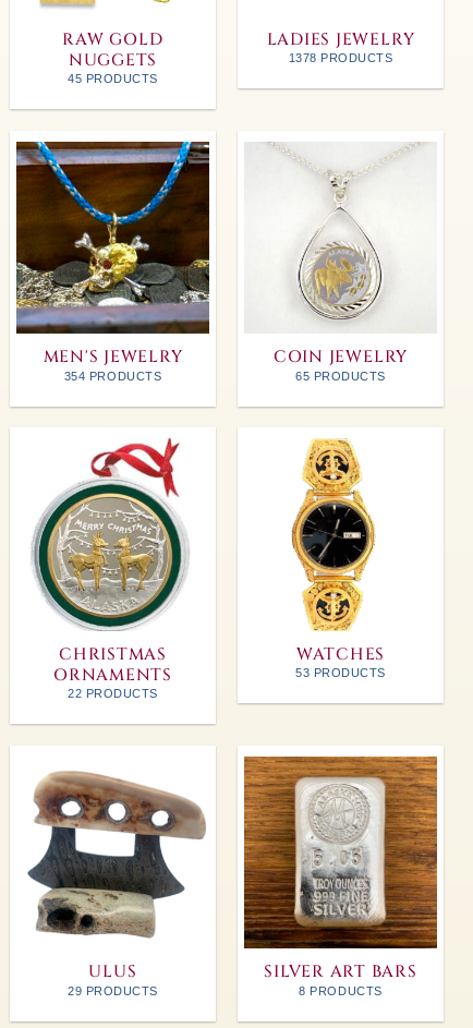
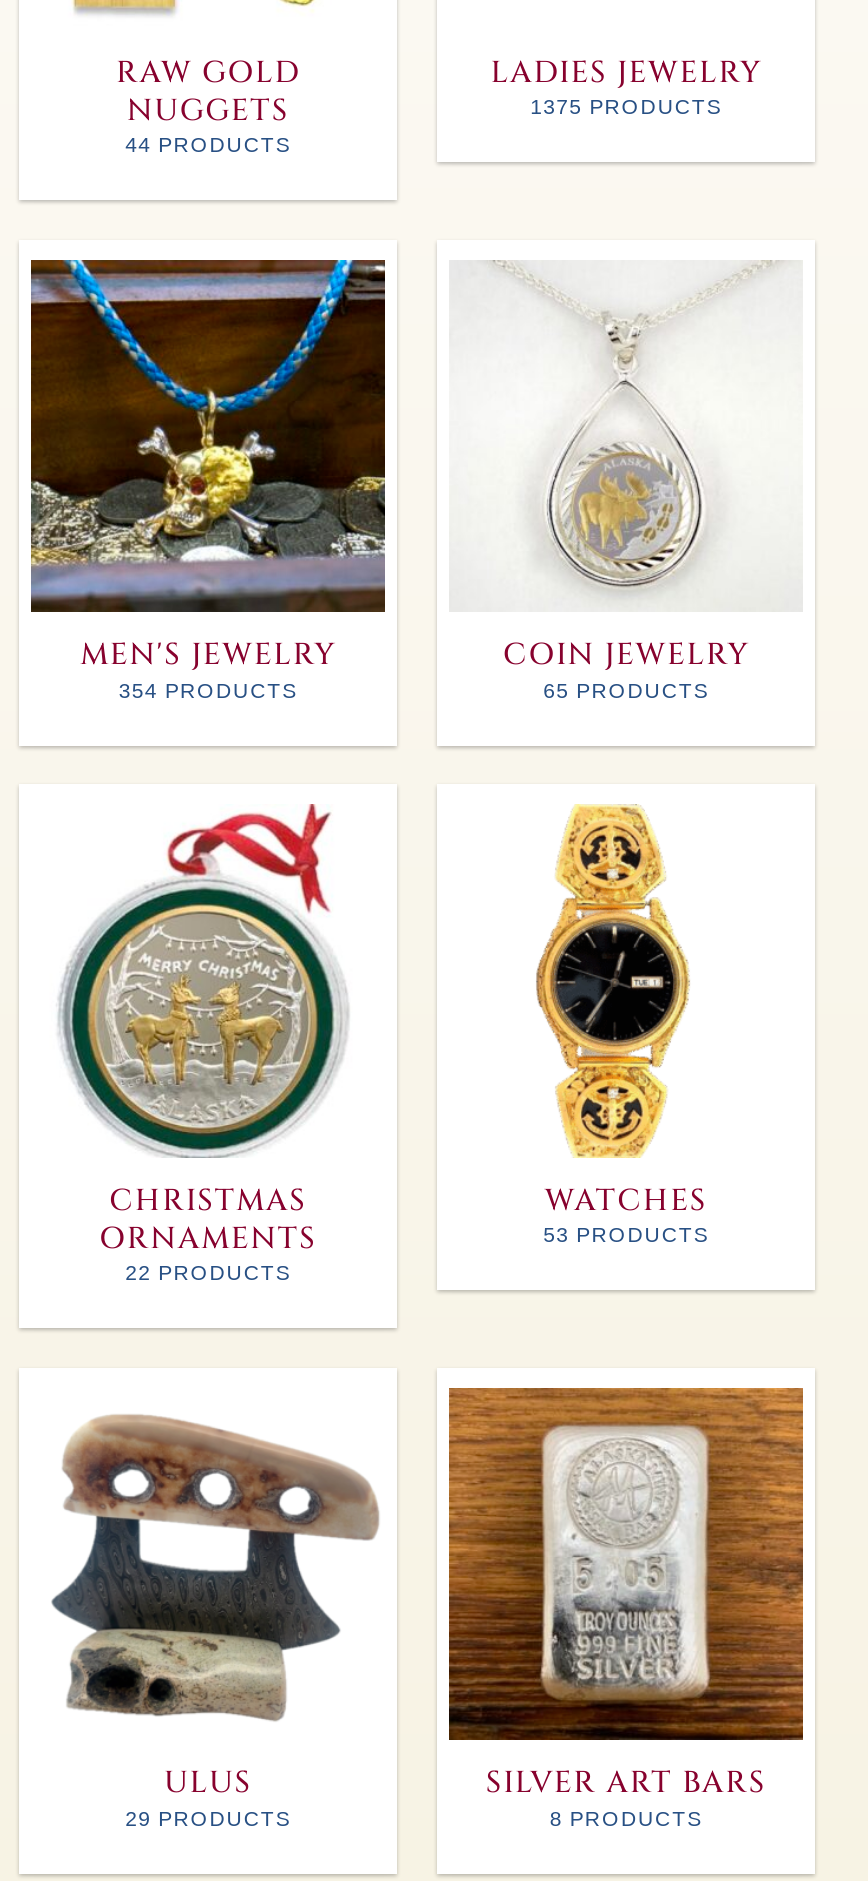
- 1378 PRODUCTS
+ 1375 PRODUCTS

- 45 PRODUCTS
+ 44 PRODUCTS
